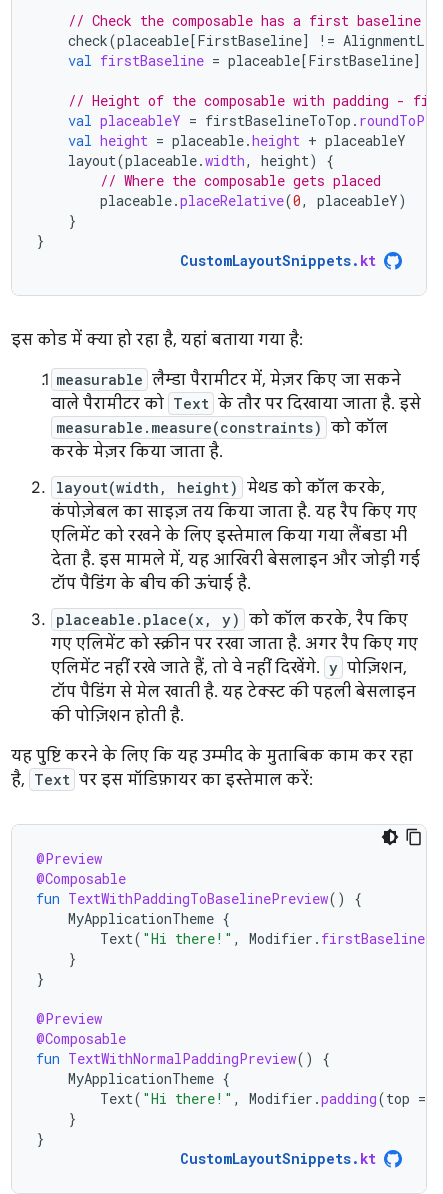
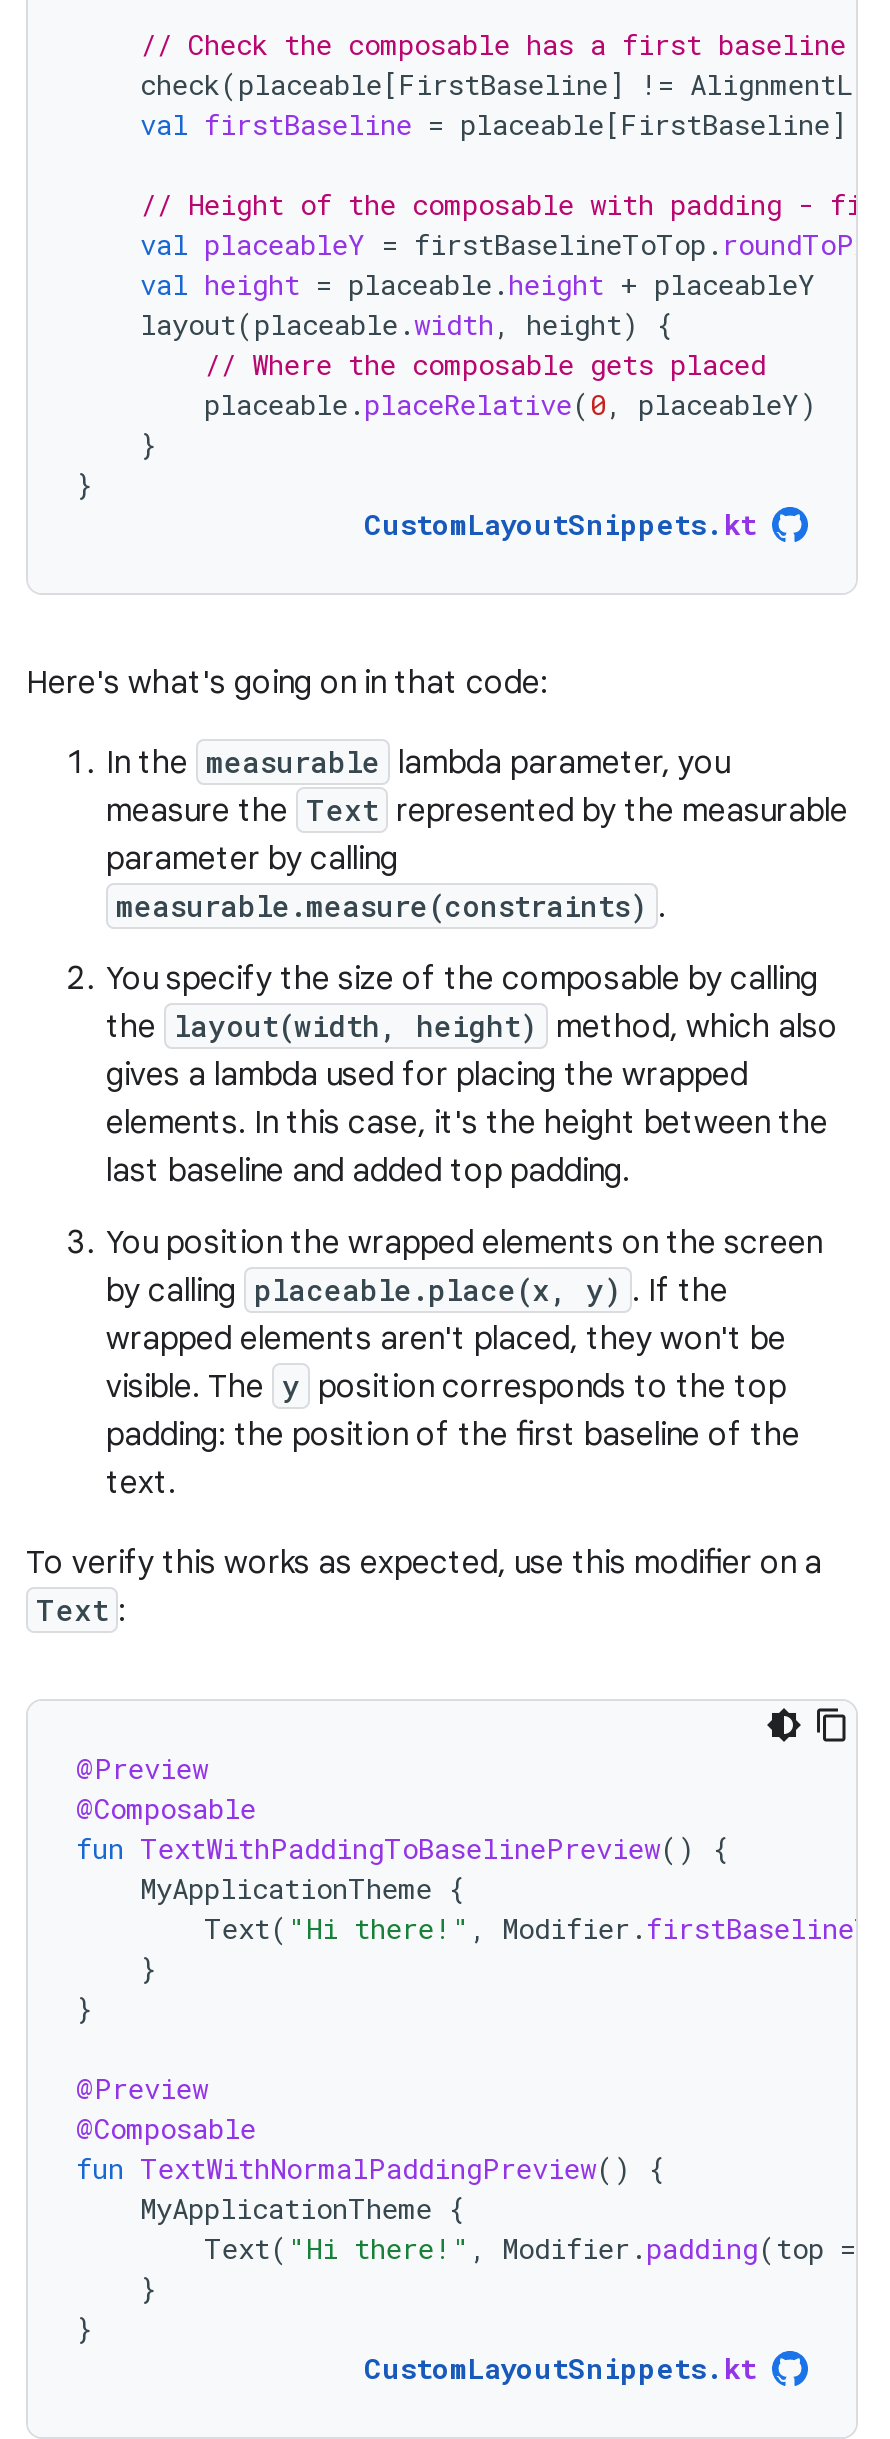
- इस कोड में क्या हो रहा है, यहां बताया गया है:
+ Here's what's going on in that code:

- measurable लैम्डा पैरामीटर में, मेज़र किए जा सकने
- वाले पैरामीटर को Text के तौर पर दिखाया जाता है. इसे
- measurable.measure(constraints) को कॉल
- करके मेज़र किया जाता है.
+ In the measurable lambda parameter, you
+ measure the Text represented by the measurable
+ parameter by calling
+ measurable.measure(constraints) .

- layout(width, height) मेथड को कॉल करके,
- कंपोज़ेबल का साइज़ तय किया जाता है. यह रैप किए गए
- एलिमेंट को रखने के लिए इस्तेमाल किया गया लैंबडा भी
- देता है. इस मामले में, यह आखिरी बेसलाइन और जोड़ी गई
- टॉप पैडिंग के बीच की ऊंचाई है.
+ You specify the size of the composable by calling
+ the layout(width, height) method, which also
+ gives a lambda used for placing the wrapped
+ elements. In this case, it's the height between the
+ last baseline and added top padding.

- placeable.place(x, y) को कॉल करके, रैप किए
- गए एलिमेंट को स्क्रीन पर रखा जाता है. अगर रैप किए गए
- एलिमेंट नहीं रखे जाते हैं, तो वे नहीं दिखेंगे. y पोज़िशन,
- टॉप पैडिंग से मेल खाती है. यह टेक्स्ट की पहली बेसलाइन
- की पोज़िशन होती है.
+ You position the wrapped elements on the screen
+ by calling placeable.place(x, y) . If the
+ wrapped elements aren't placed, they won't be
+ visible. The y position corresponds to the top
+ padding: the position of the first baseline of the
+ text.

- यह पुष्टि करने के लिए कि यह उम्मीद के मुताबिक काम कर रहा
- है, Text पर इस मॉडिफ़ायर का इस्तेमाल करें:
+ To verify this works as expected, use this modifier on a
+ Text :
